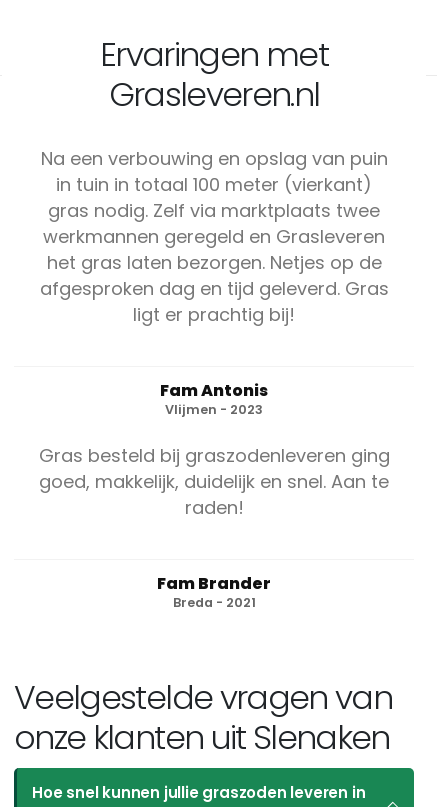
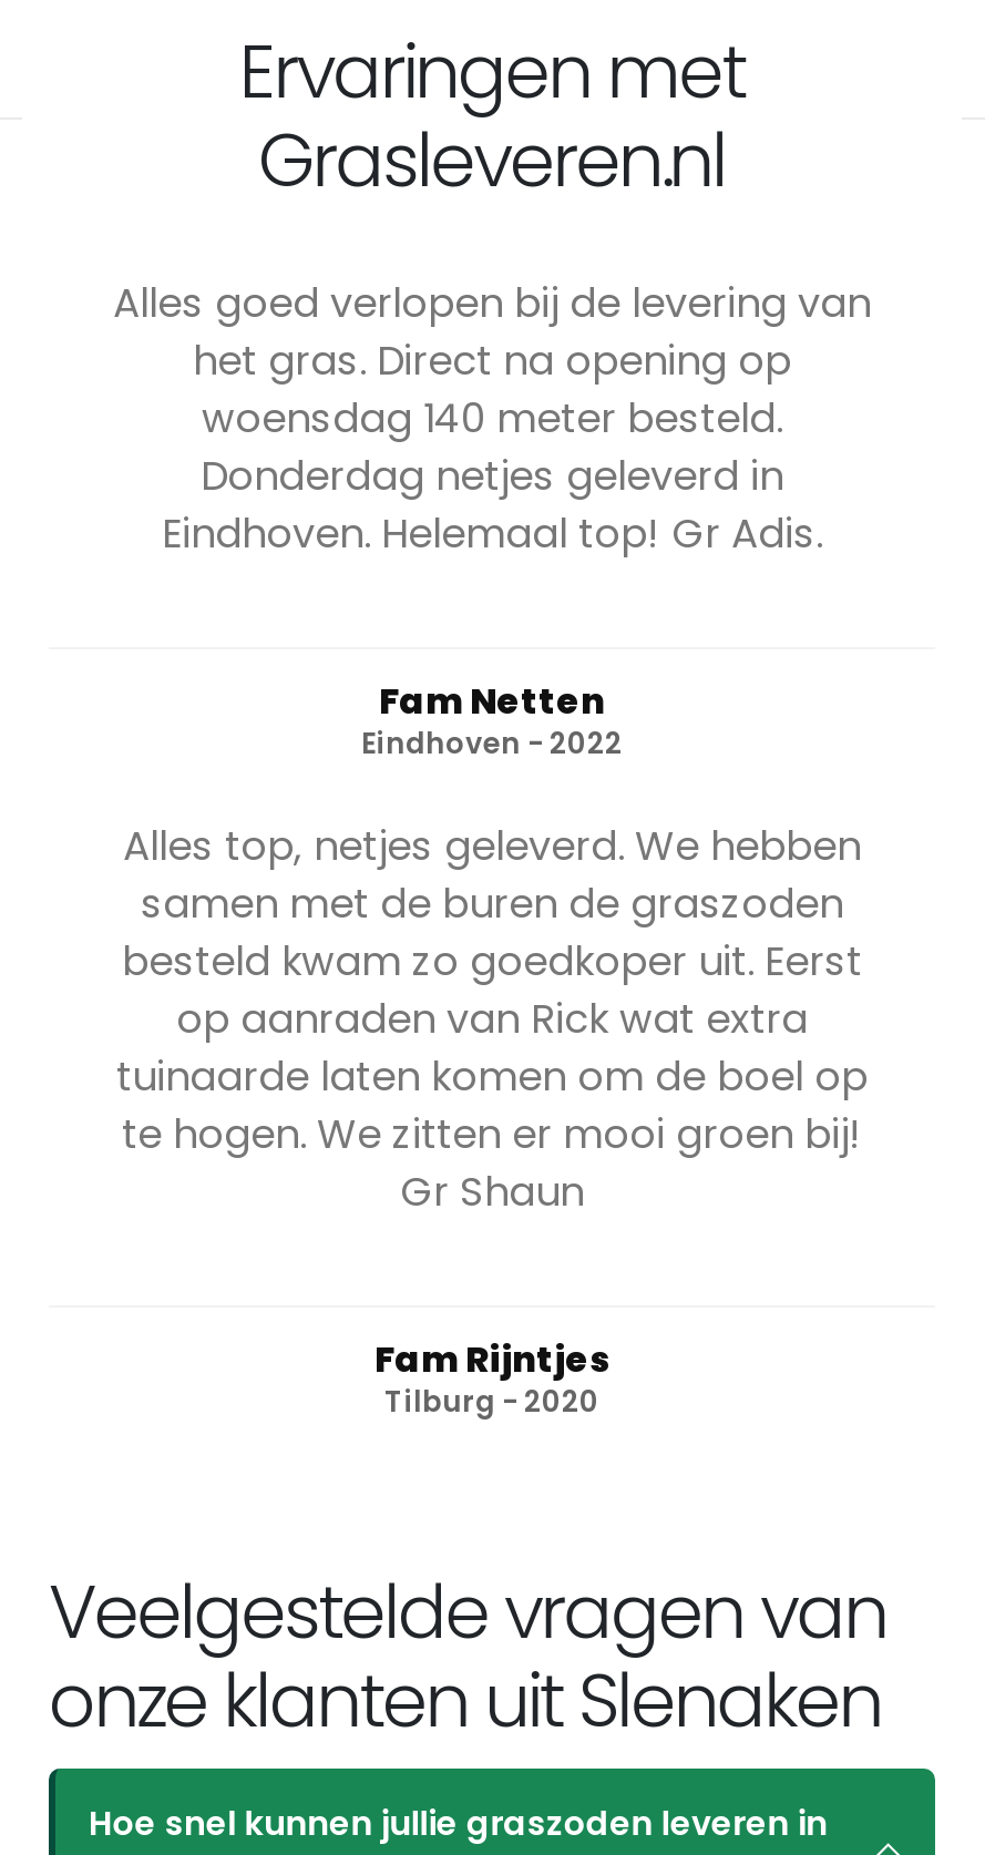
- Na een verbouwing en opslag van puin
- in tuin in totaal 100 meter (vierkant)
- gras nodig. Zelf via marktplaats twee
- werkmannen geregeld en Grasleveren
- het gras laten bezorgen. Netjes op de
- afgesproken dag en tijd geleverd. Gras
- ligt er prachtig bij!
+ Alles goed verlopen bij de levering van
+ het gras. Direct na opening op
+ woensdag 140 meter besteld.
+ Donderdag netjes geleverd in
+ Eindhoven. Helemaal top! Gr Adis.

- Fam Antonis
- Vlijmen - 2023
+ Fam Netten
+ Eindhoven - 2022

- Gras besteld bij graszodenleveren ging
- goed, makkelijk, duidelijk en snel. Aan te
- raden!
+ Alles top, netjes geleverd. We hebben
+ samen met de buren de graszoden
+ besteld kwam zo goedkoper uit. Eerst
+ op aanraden van Rick wat extra
+ tuinaarde laten komen om de boel op
+ te hogen. We zitten er mooi groen bij!
+ Gr Shaun

- Fam Brander
- Breda - 2021
+ Fam Rijntjes
+ Tilburg - 2020
